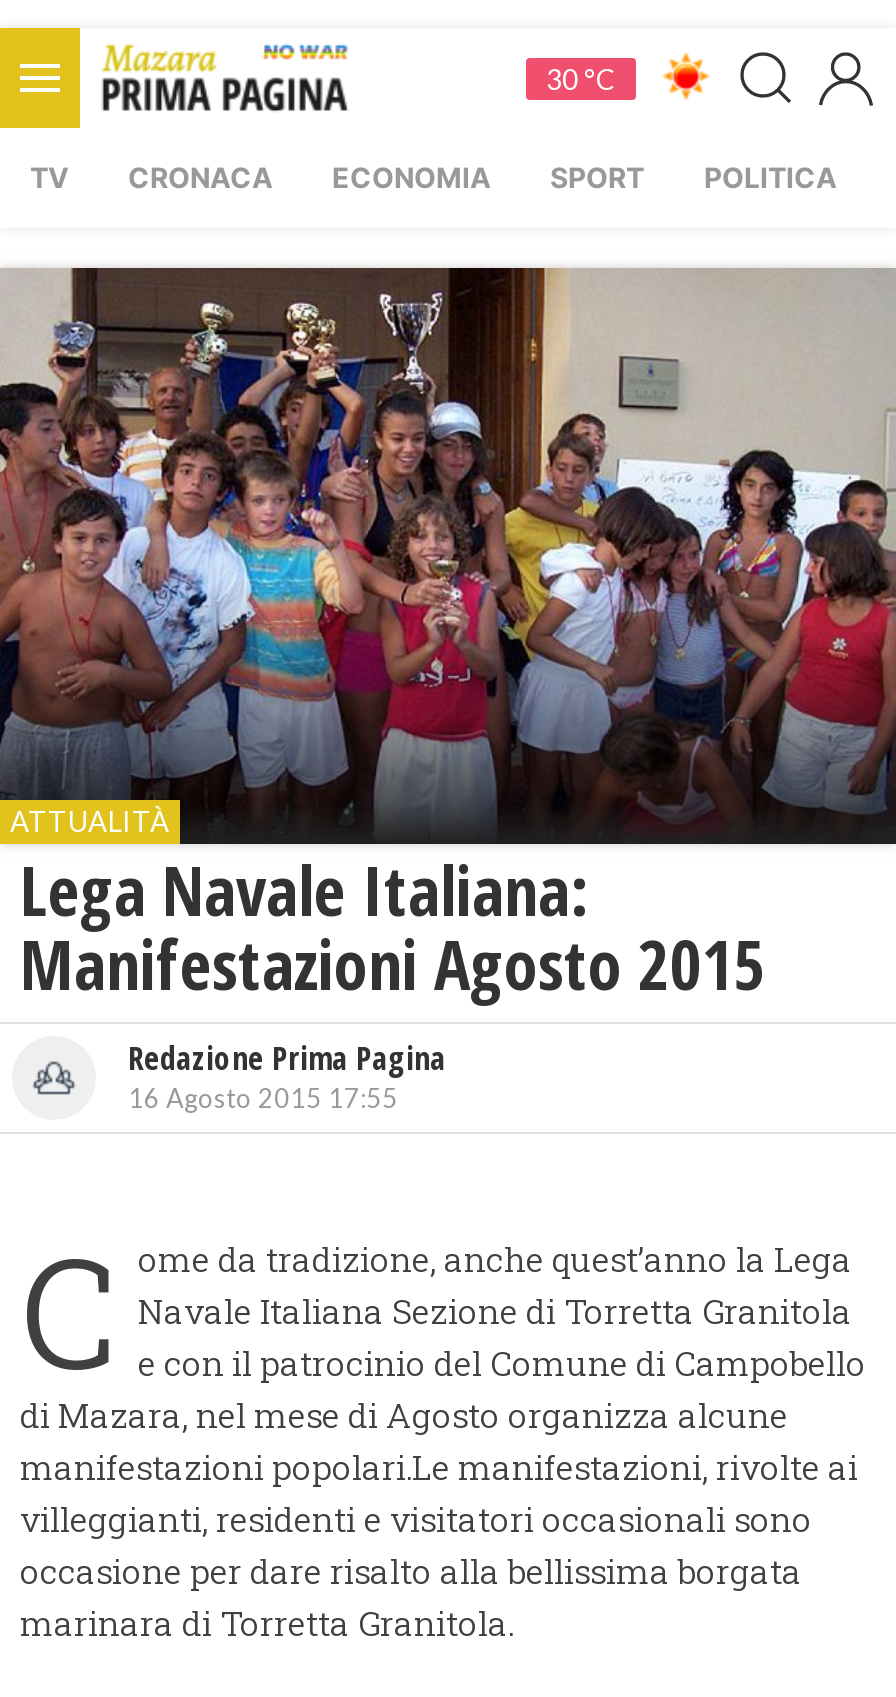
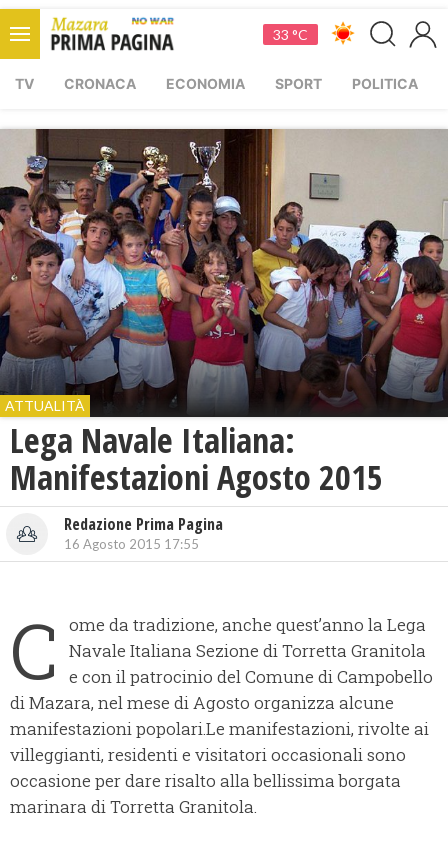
- 30 °C
+ 33 °C
